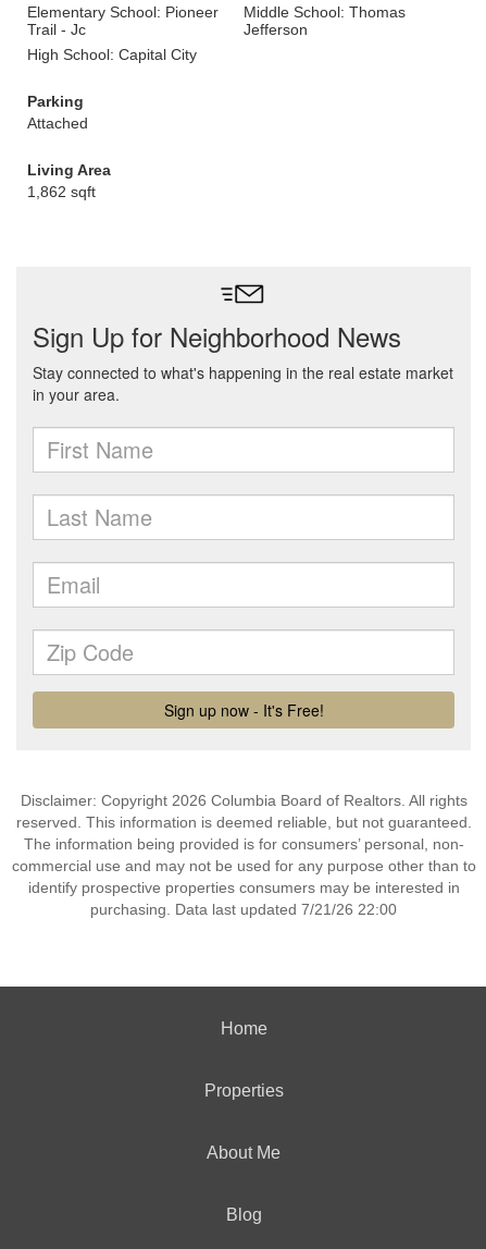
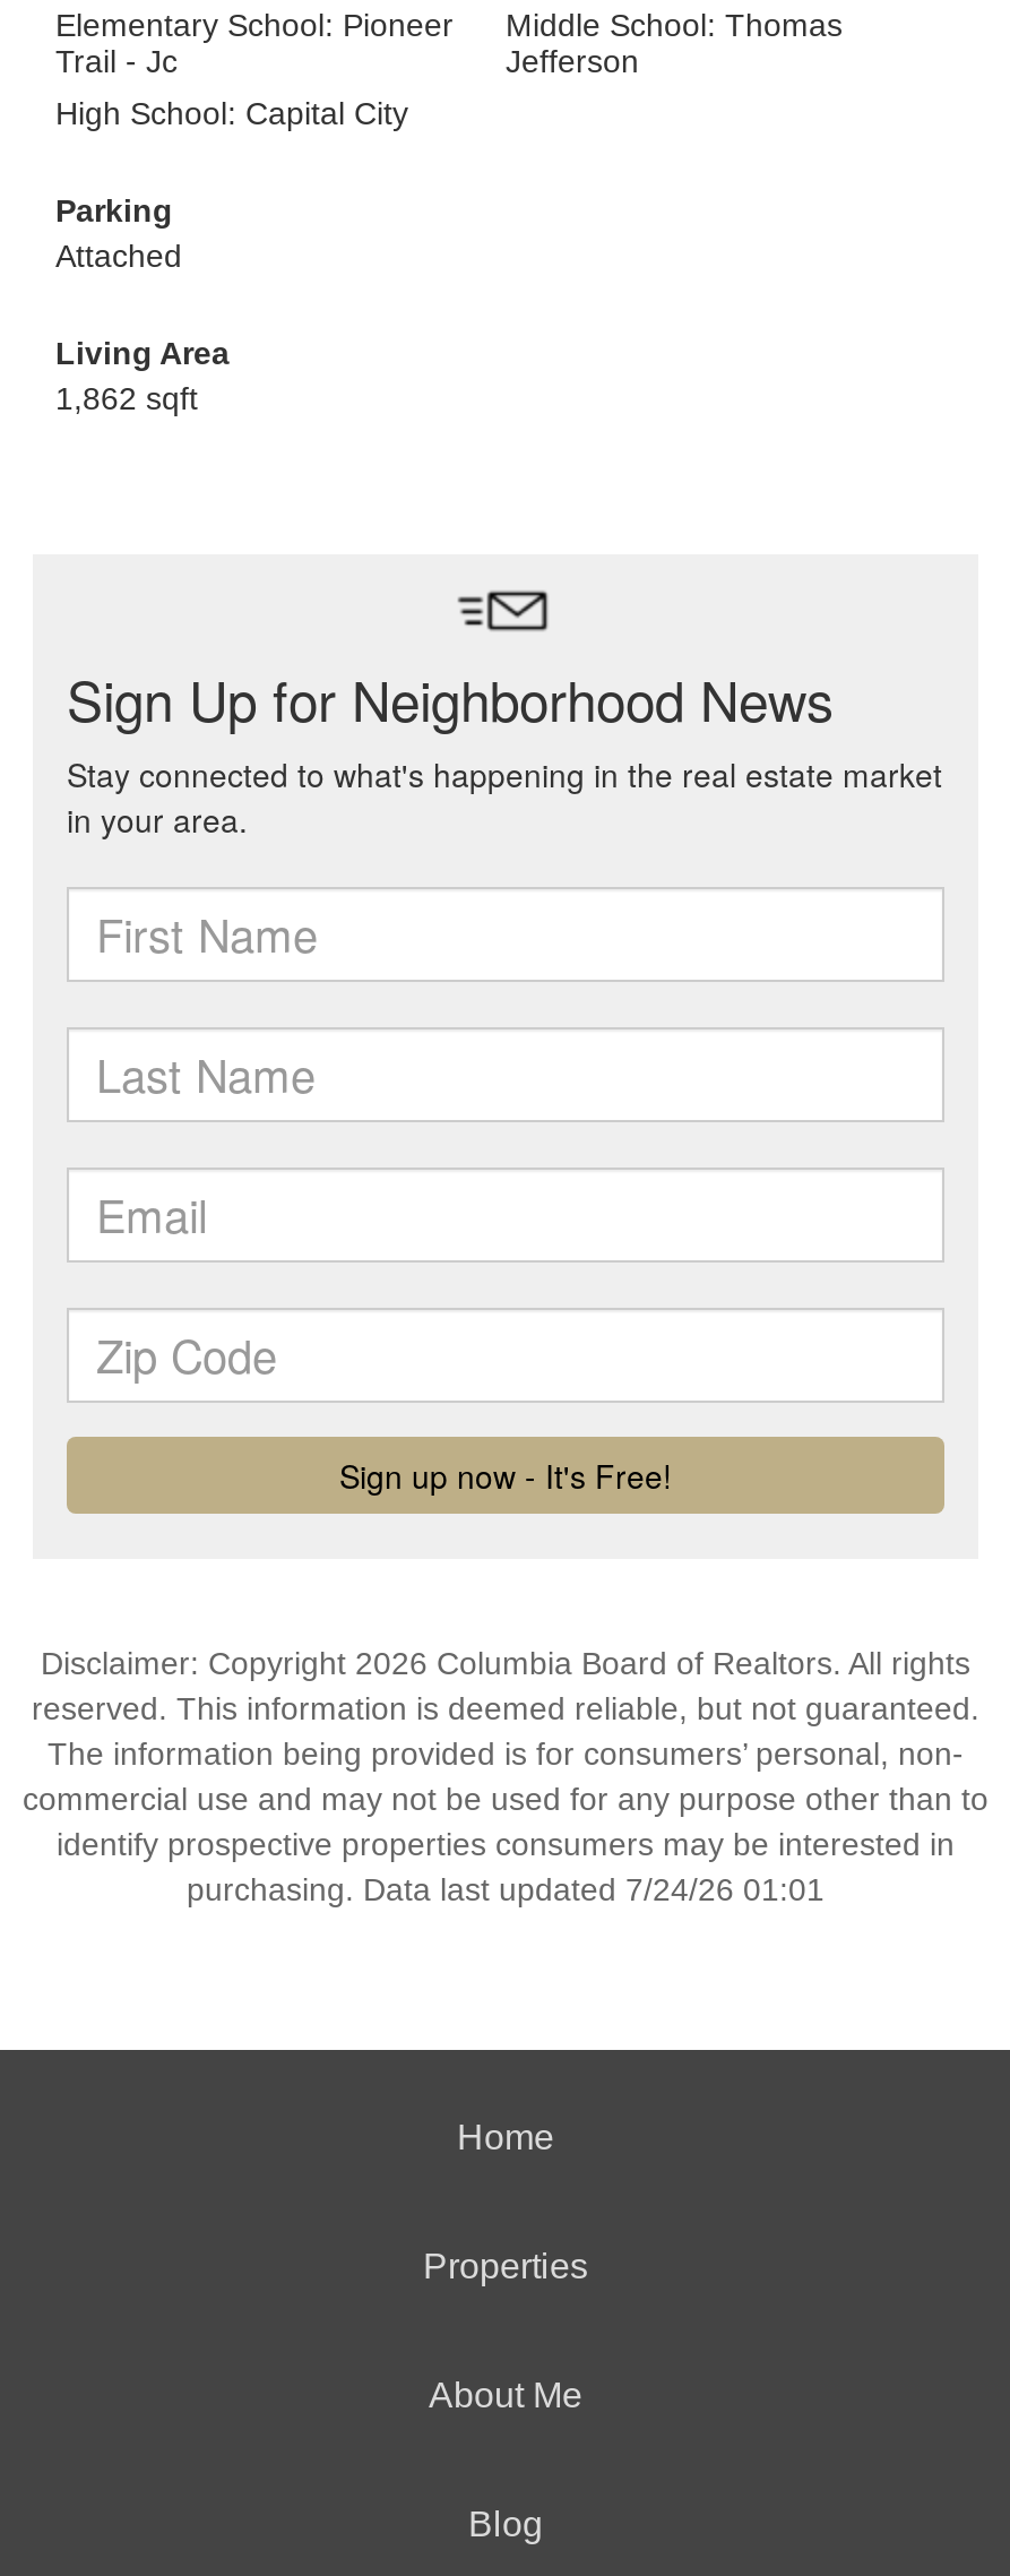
- purchasing. Data last updated 7/21/26 22:00
+ purchasing. Data last updated 7/24/26 01:01
